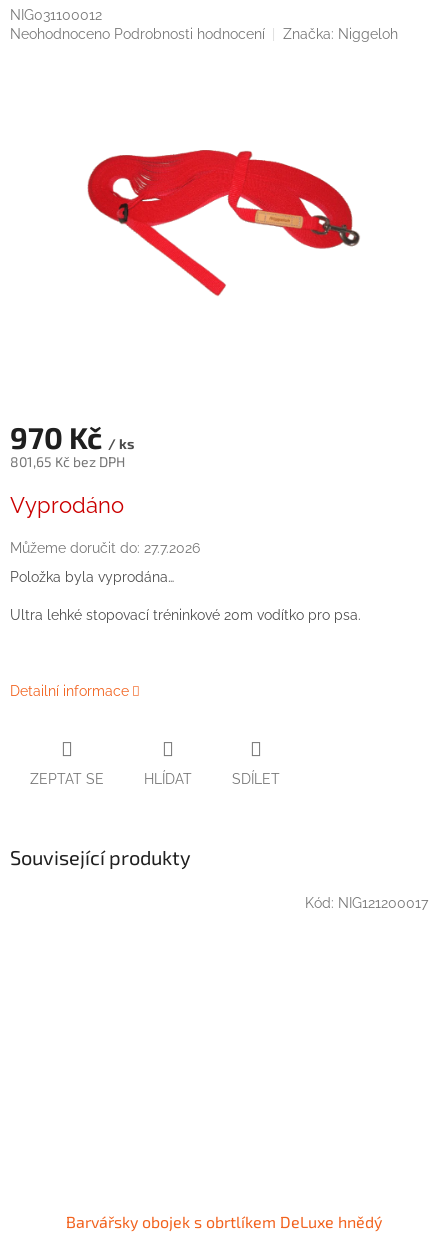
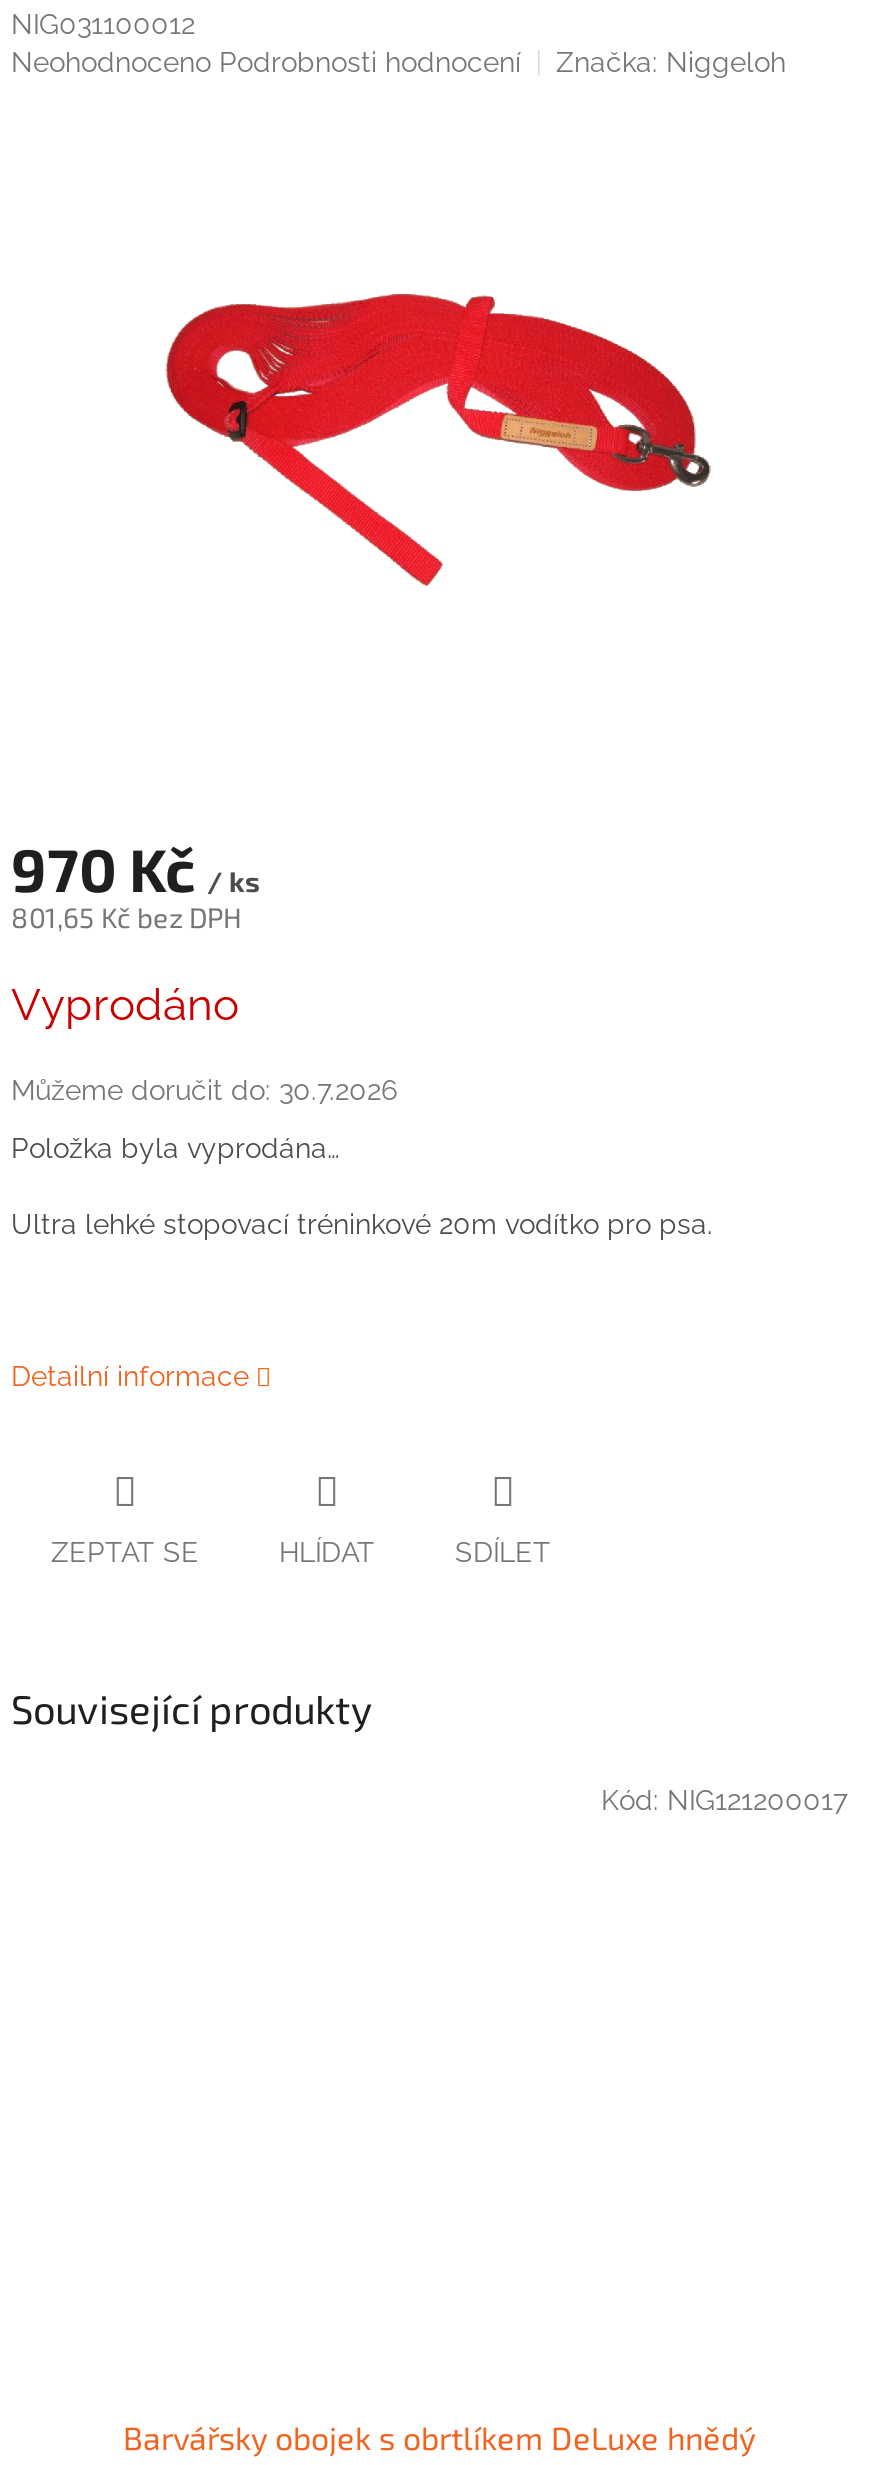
- Můžeme doručit do: 27.7.2026
+ Můžeme doručit do: 30.7.2026
